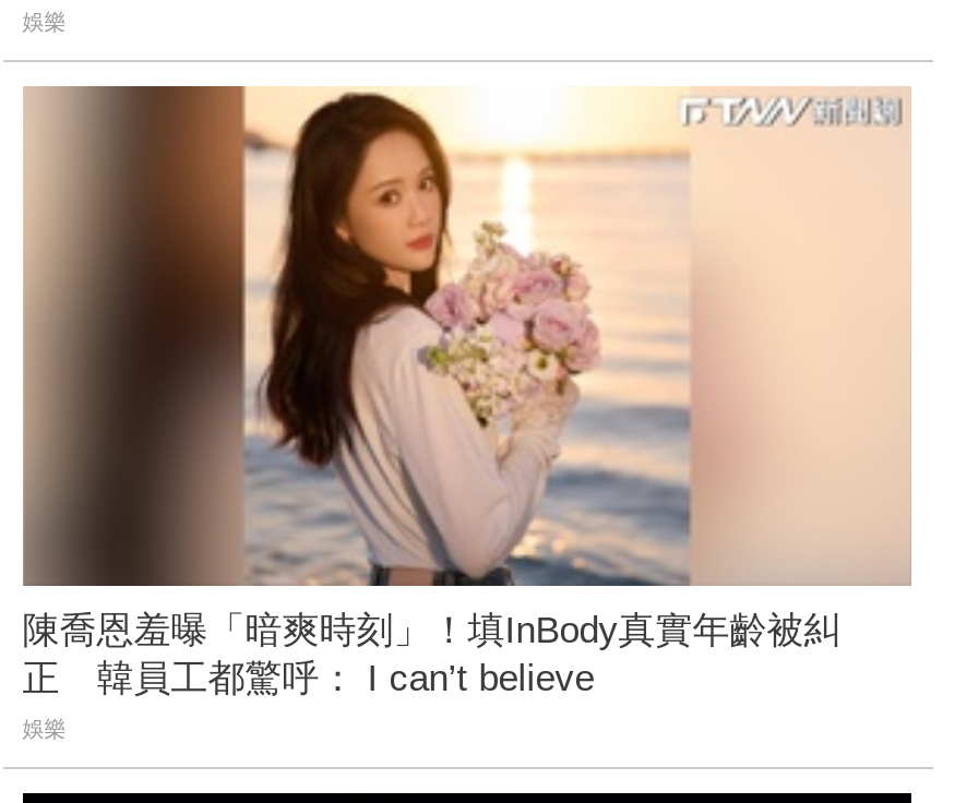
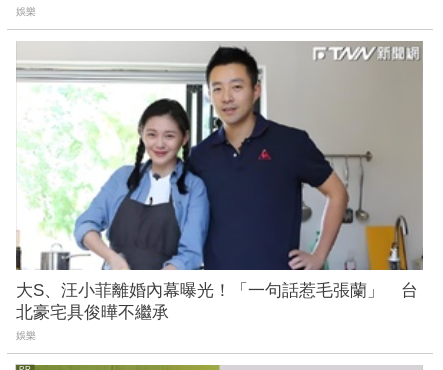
- [image]
- 陳喬恩羞曝「暗爽時刻」！填InBody真實年齡被糾
- 正 韓員工都驚呼： I can’t believe
+ [image]
+ 大S、汪小菲離婚內幕曝光！「一句話惹毛張蘭」 台
+ 北豪宅具俊曄不繼承
